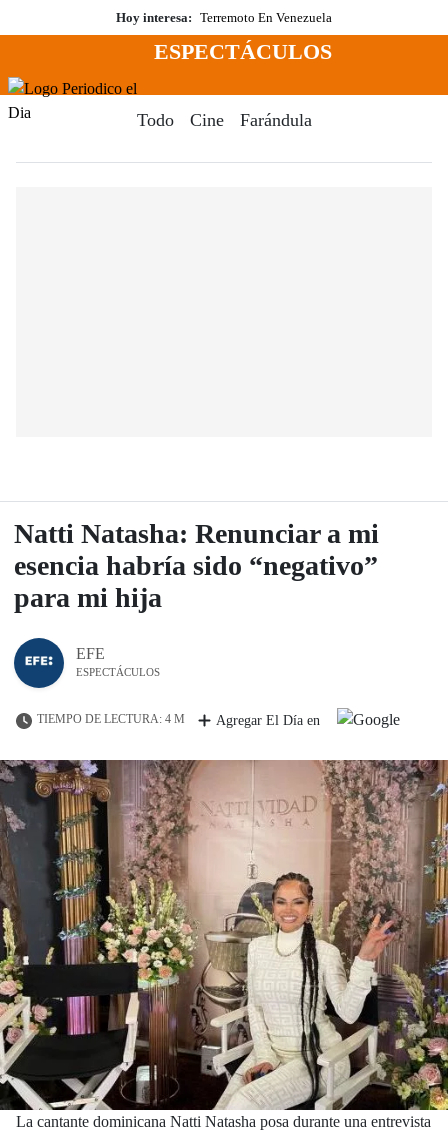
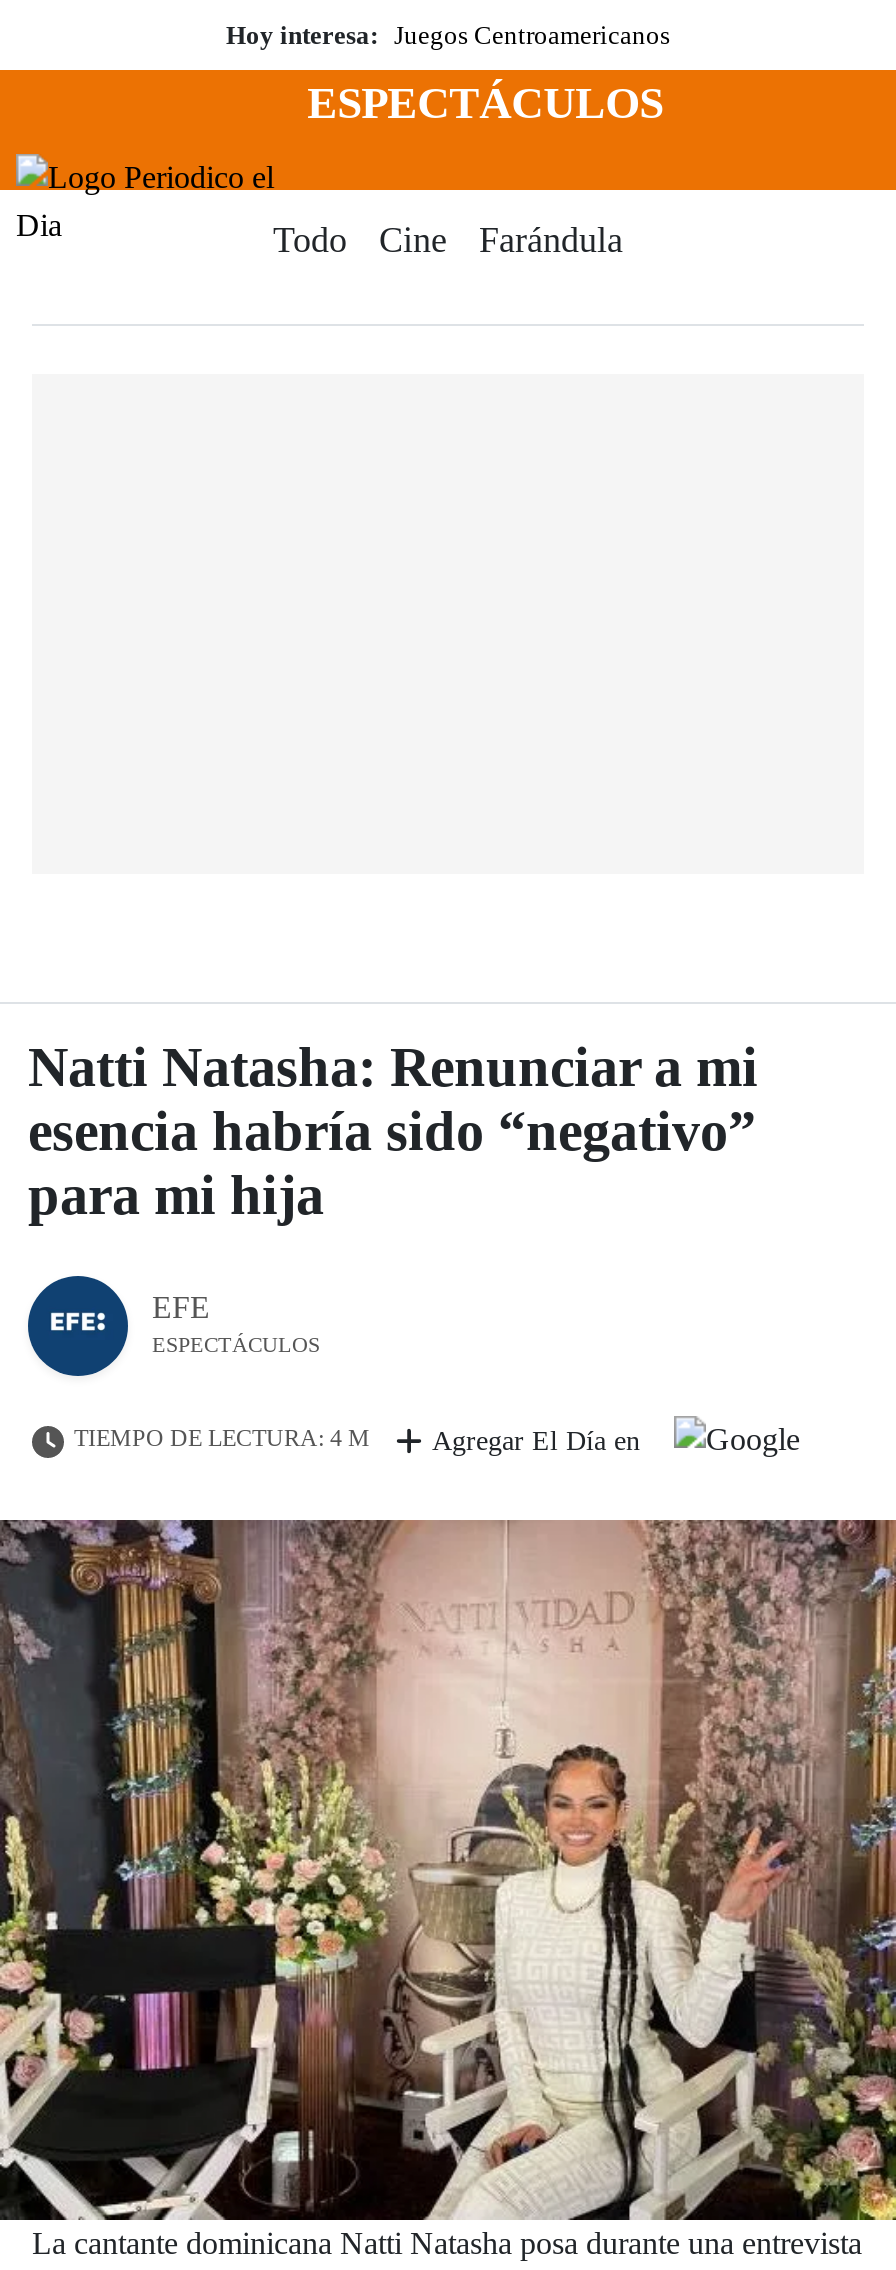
- Hoy interesa: Terremoto En Venezuela
+ Hoy interesa: Juegos Centroamericanos
